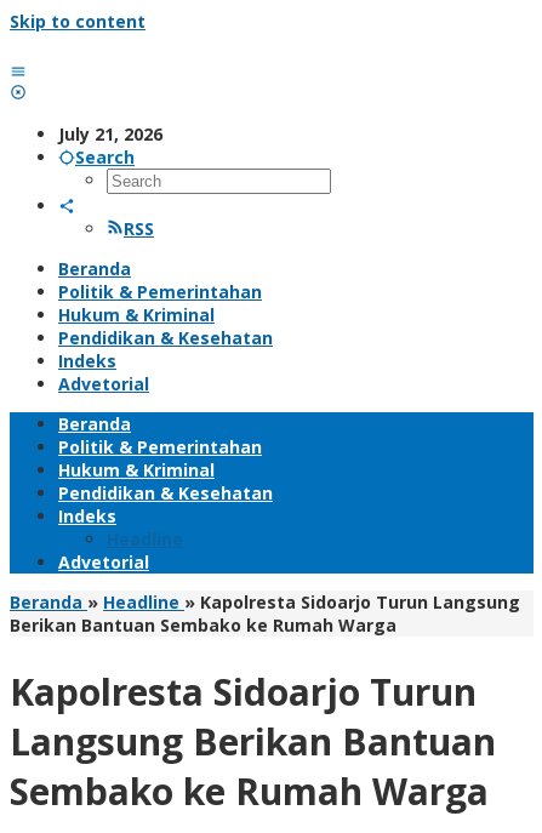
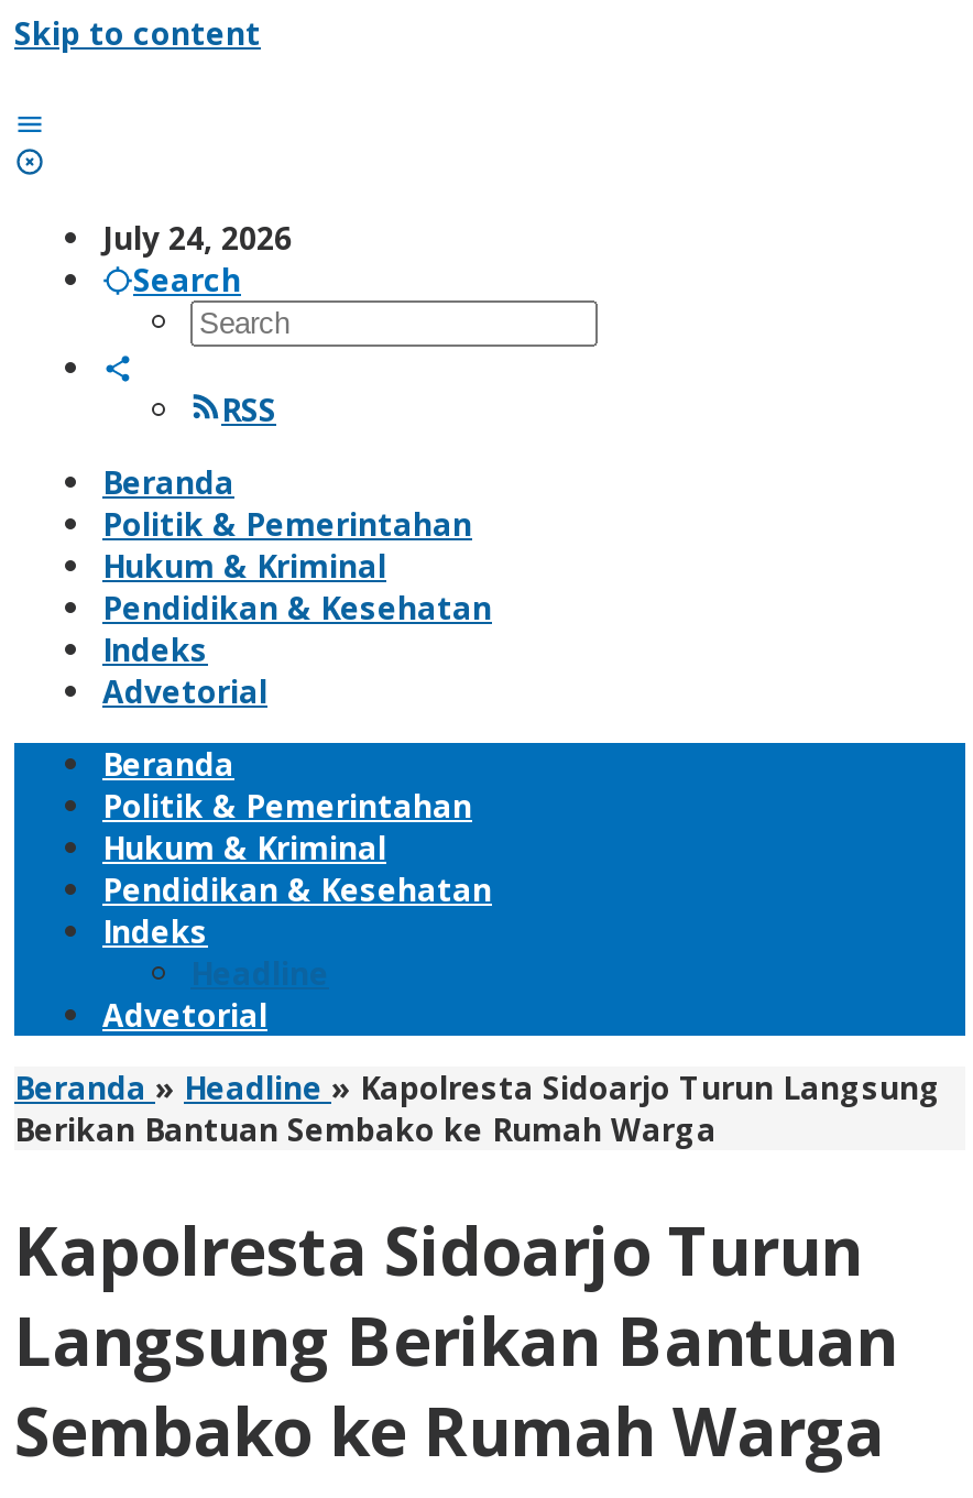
- July 21, 2026
+ July 24, 2026
